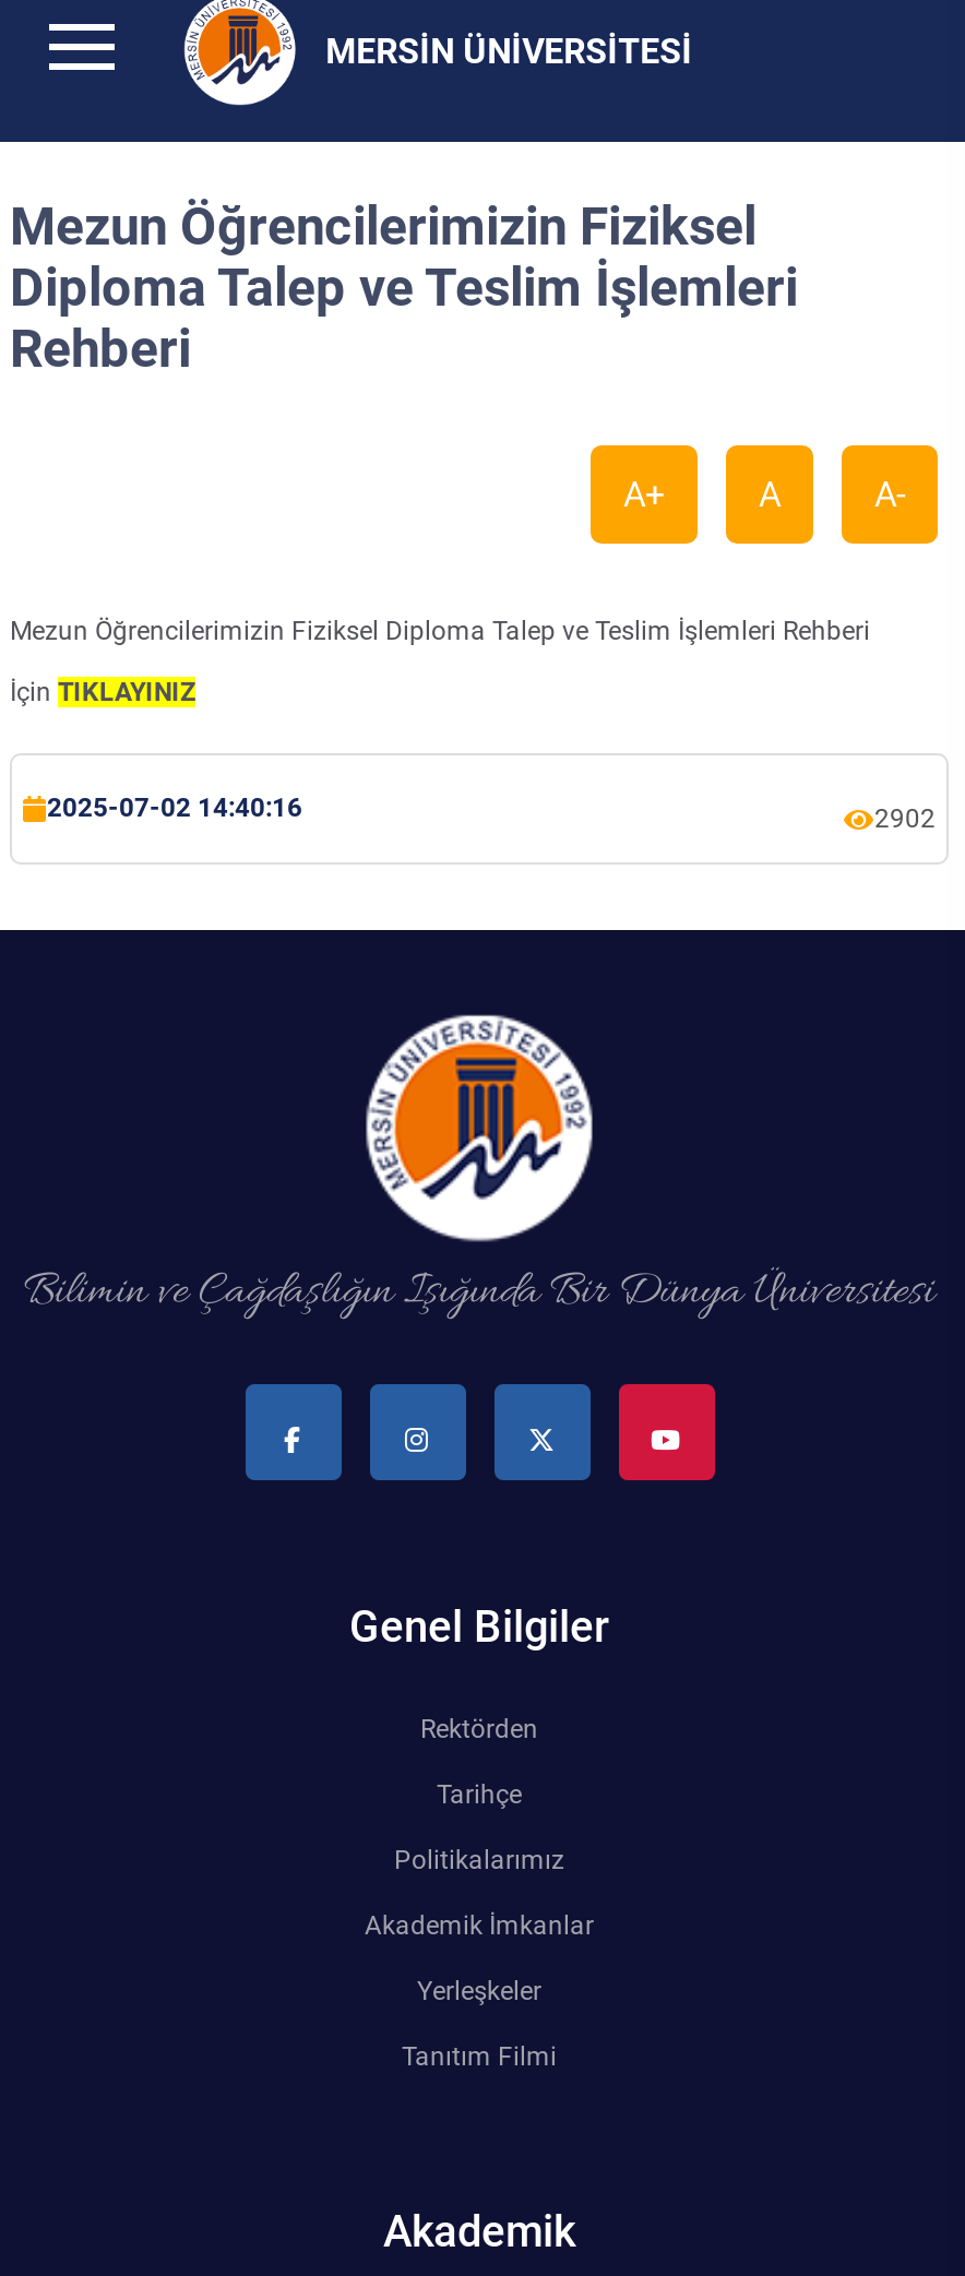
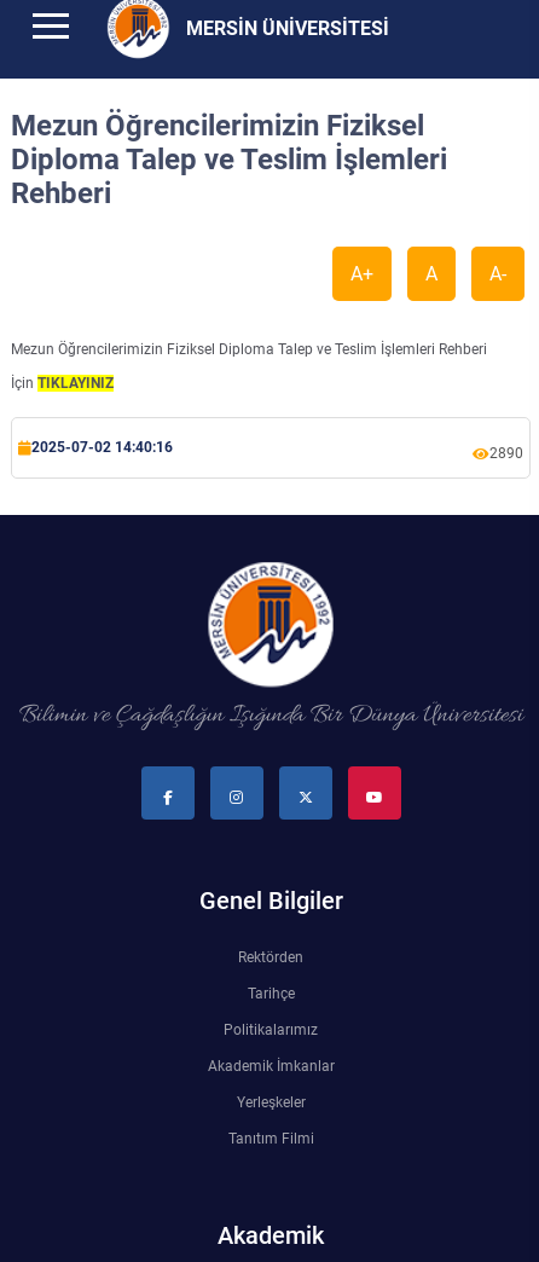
- 2902
+ 2890
